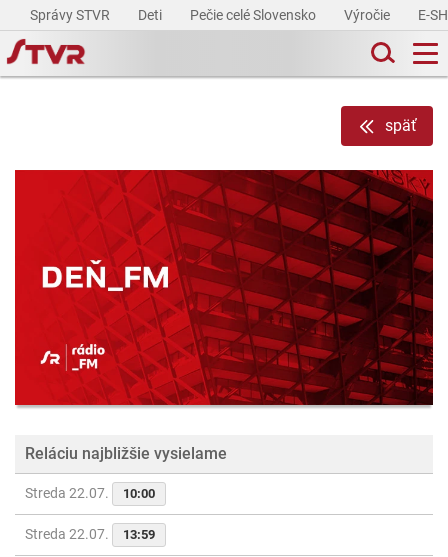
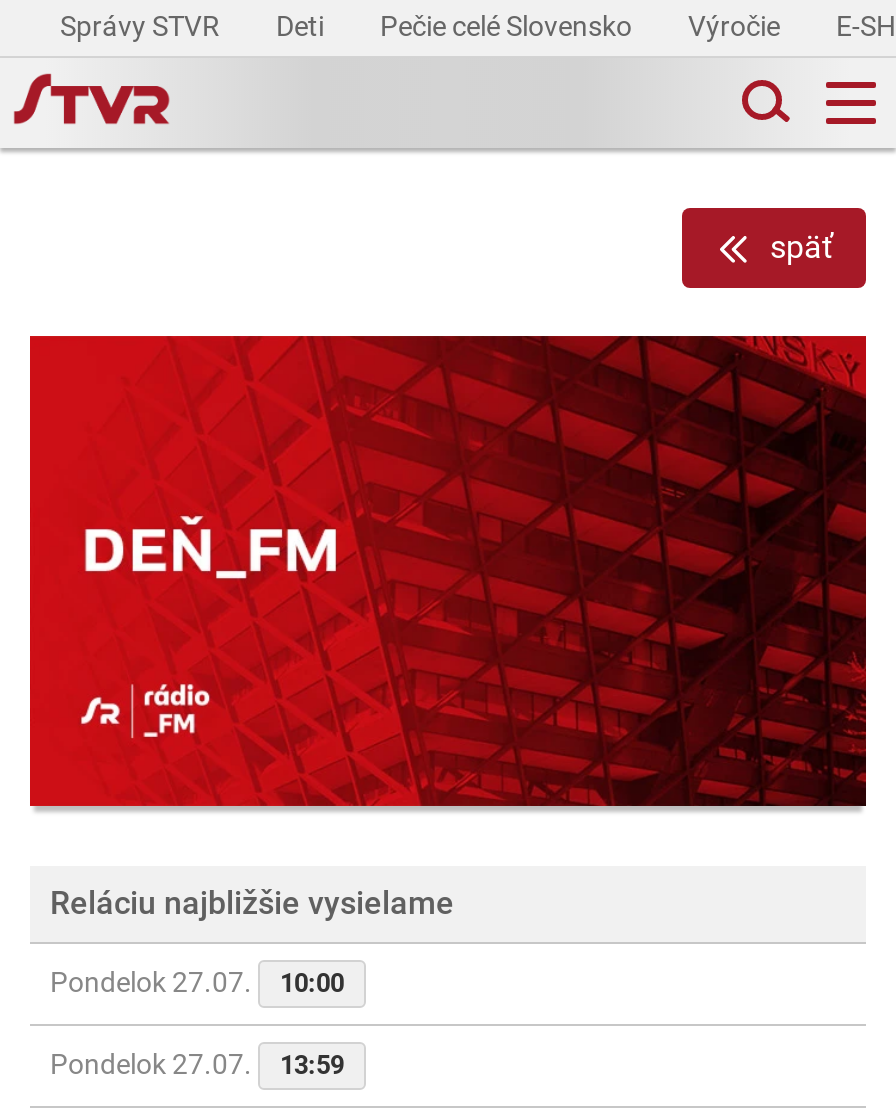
- Streda 22.07. 10:00
+ Pondelok 27.07. 10:00

- Streda 22.07. 13:59
+ Pondelok 27.07. 13:59
